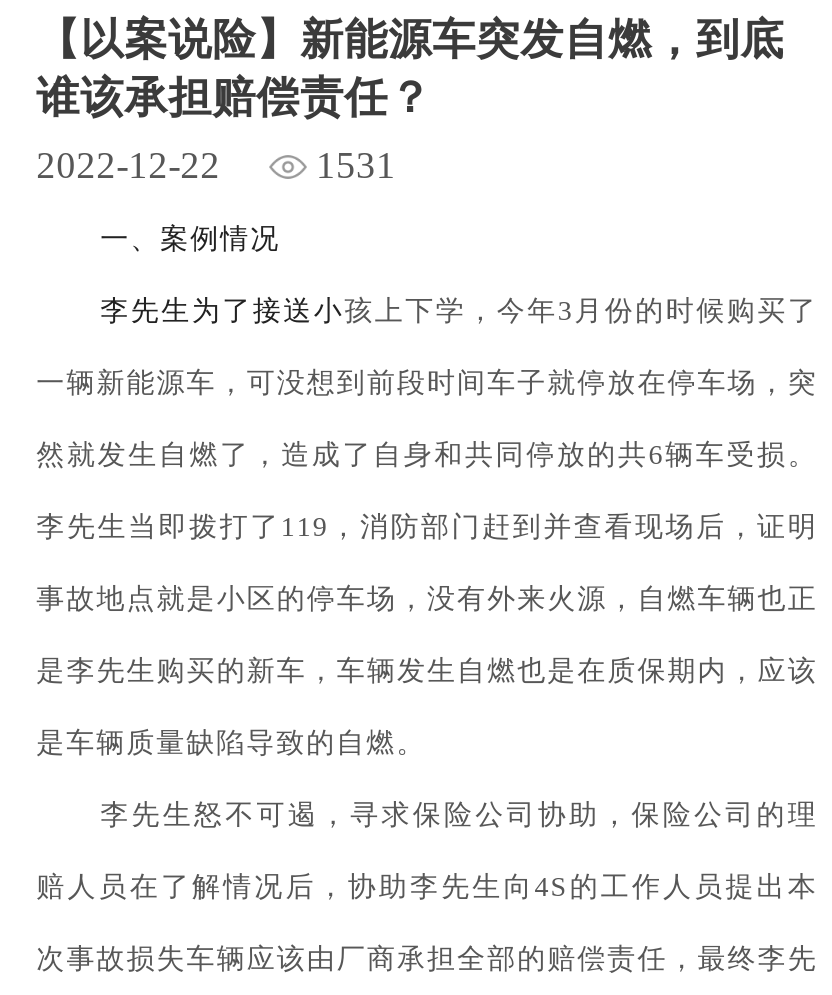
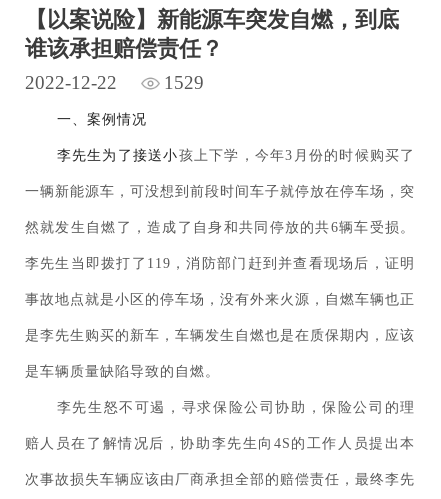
- 1531
+ 1529
